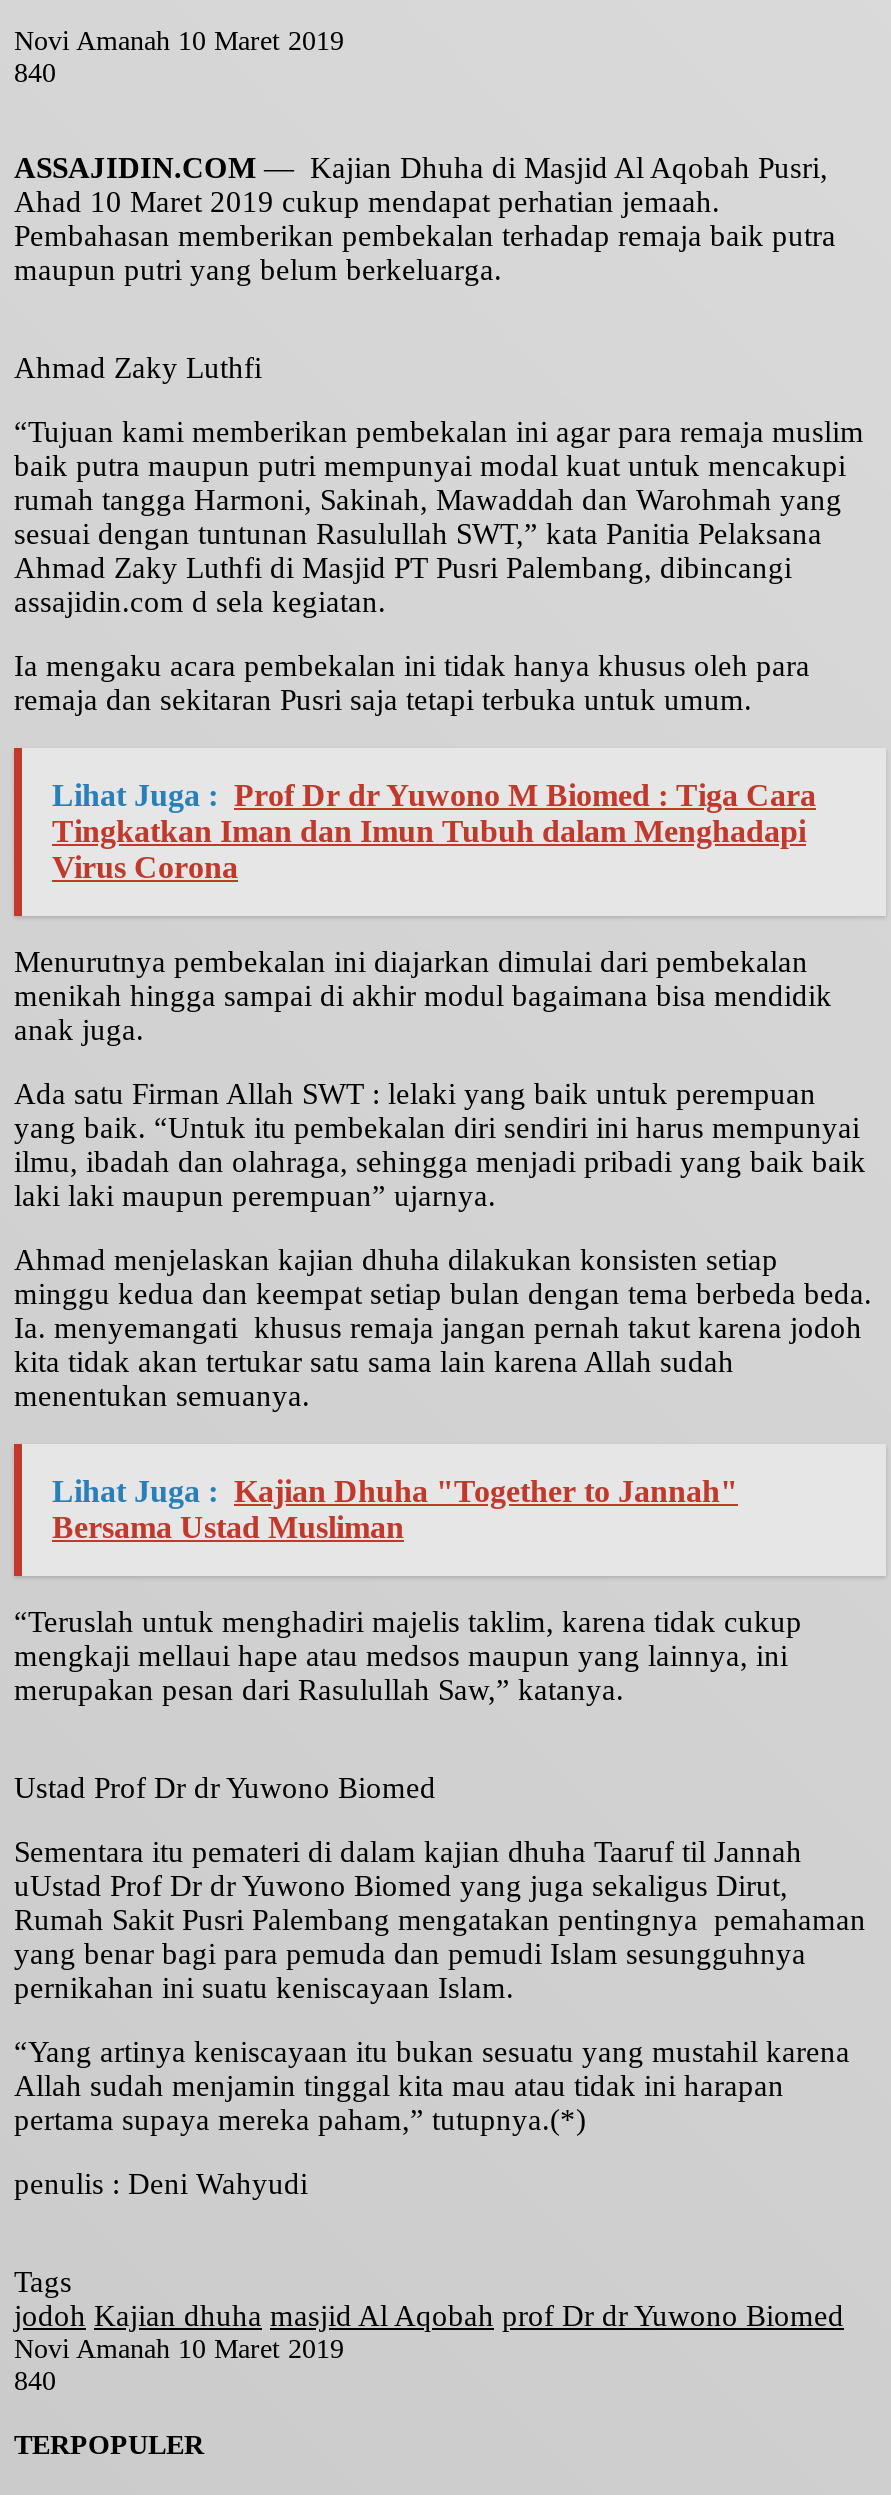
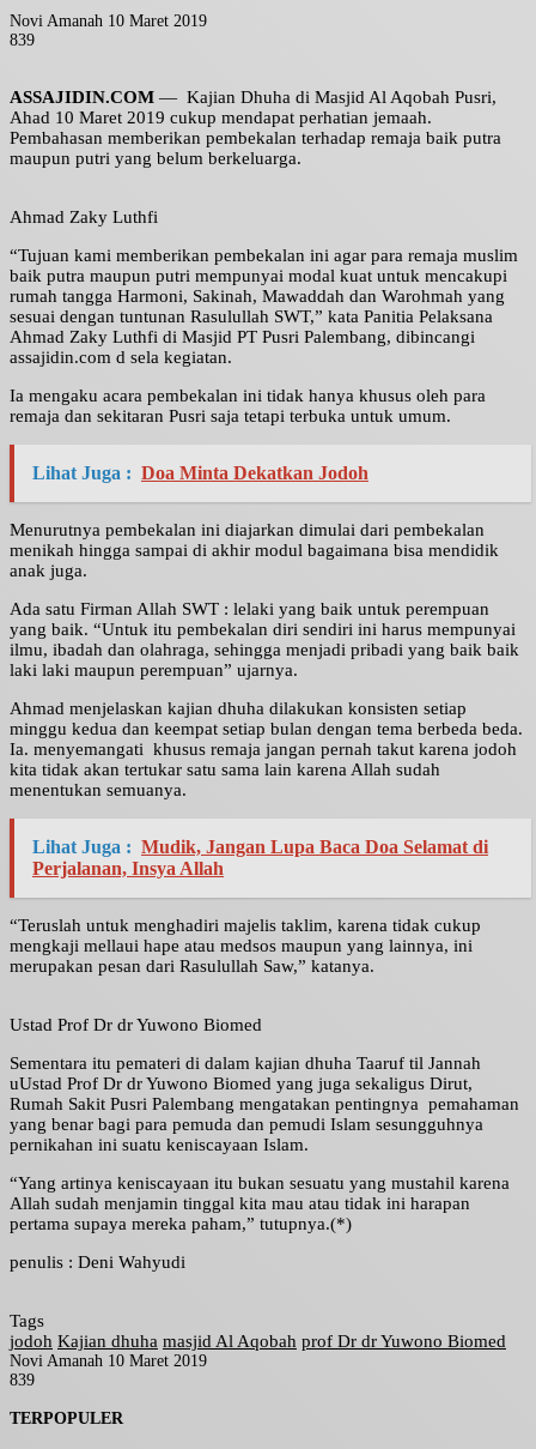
- 840
+ 839

- Lihat Juga : Prof Dr dr Yuwono M Biomed : Tiga Cara
- Tingkatkan Iman dan Imun Tubuh dalam Menghadapi
- Virus Corona
+ Lihat Juga : Doa Minta Dekatkan Jodoh

- Lihat Juga : Kajian Dhuha "Together to Jannah"
- Bersama Ustad Musliman
+ Lihat Juga : Mudik, Jangan Lupa Baca Doa Selamat di
+ Perjalanan, Insya Allah

- 840
+ 839
